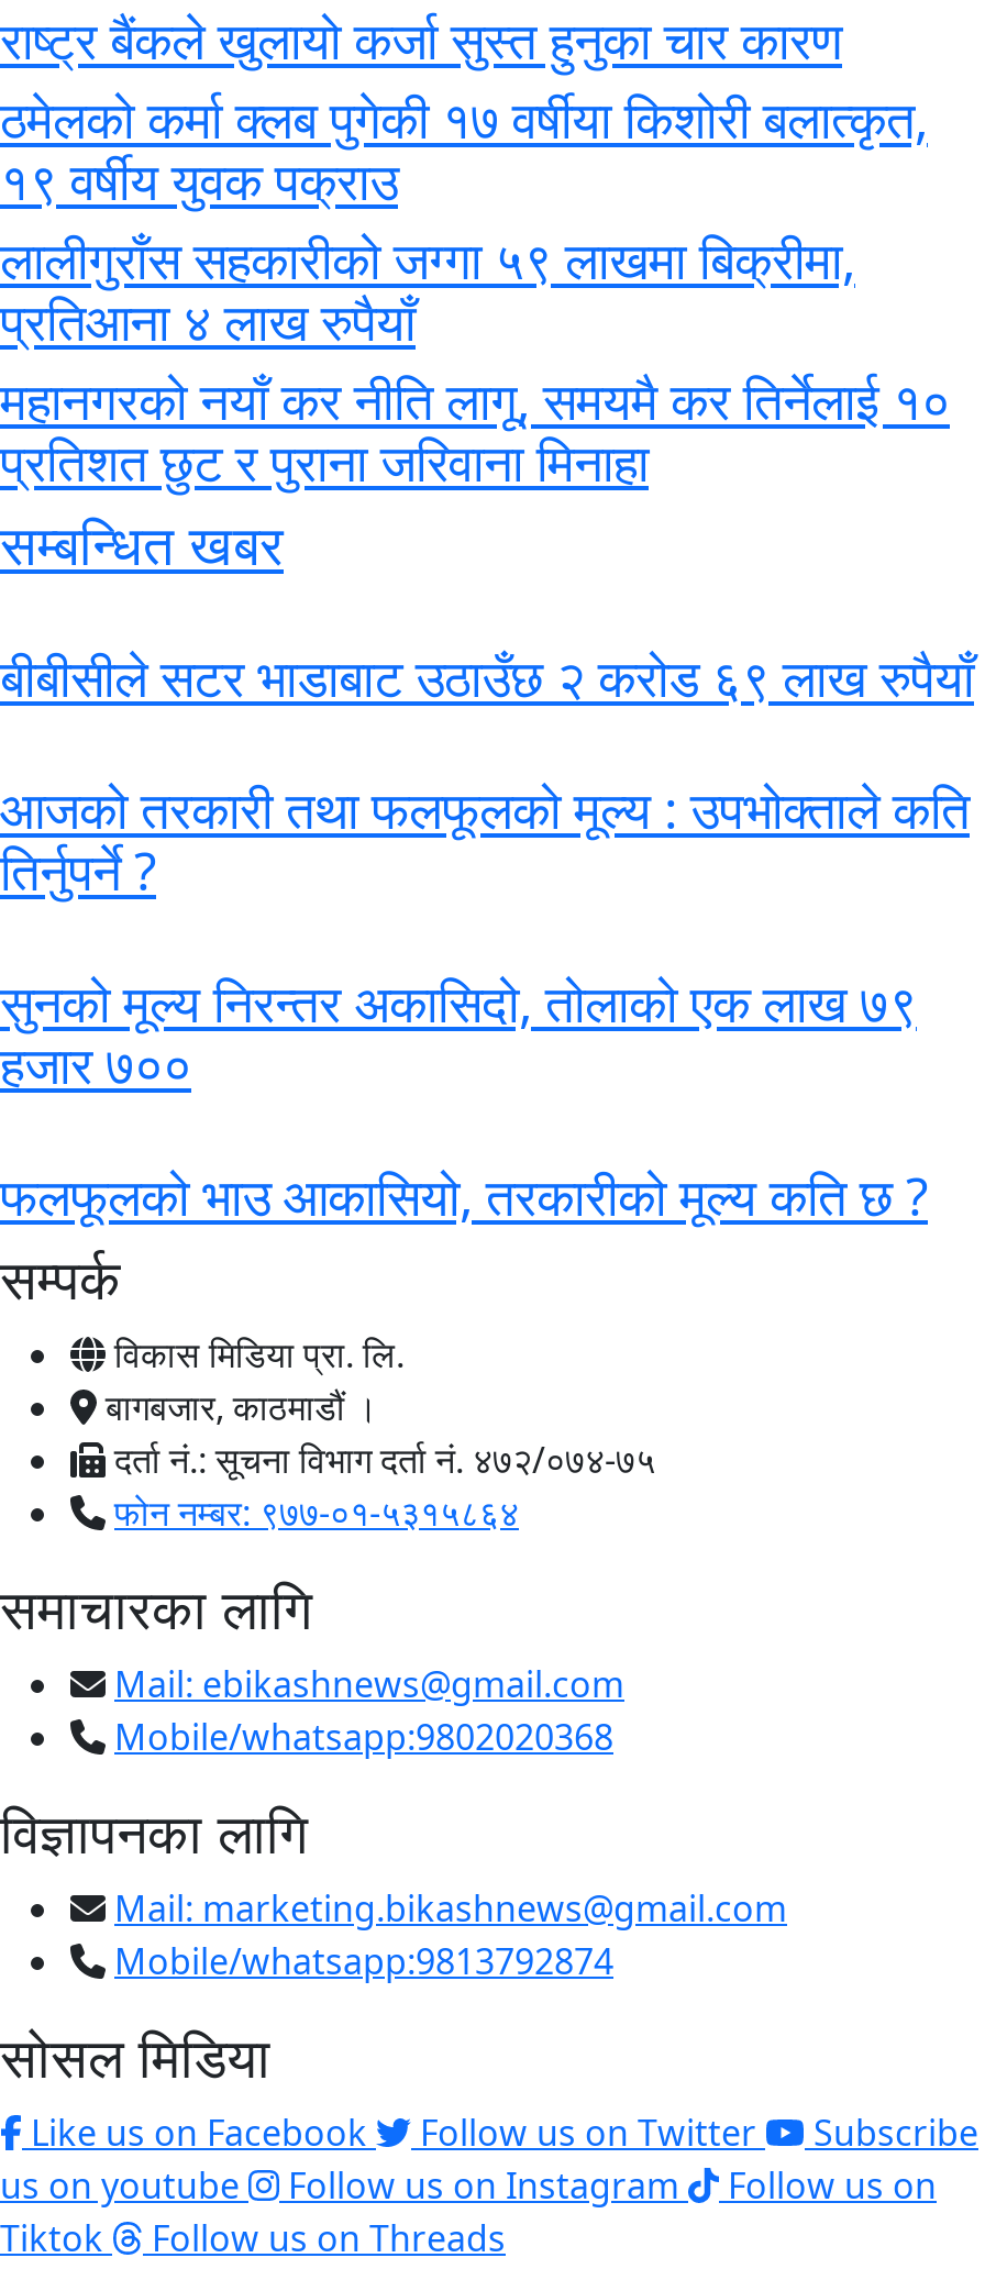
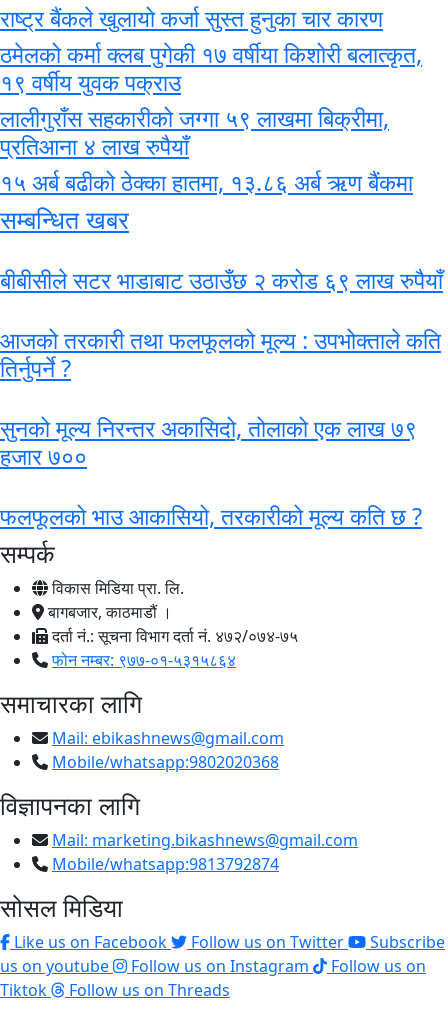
- महानगरको नयाँ कर नीति लागू, समयमै कर तिर्नेलाई १०
- प्रतिशत छुट र पुराना जरिवाना मिनाहा
+ १५ अर्ब बढीको ठेक्का हातमा, १३.८६ अर्ब ऋण बैंकमा
